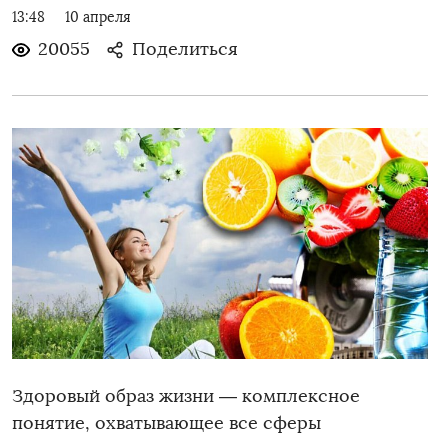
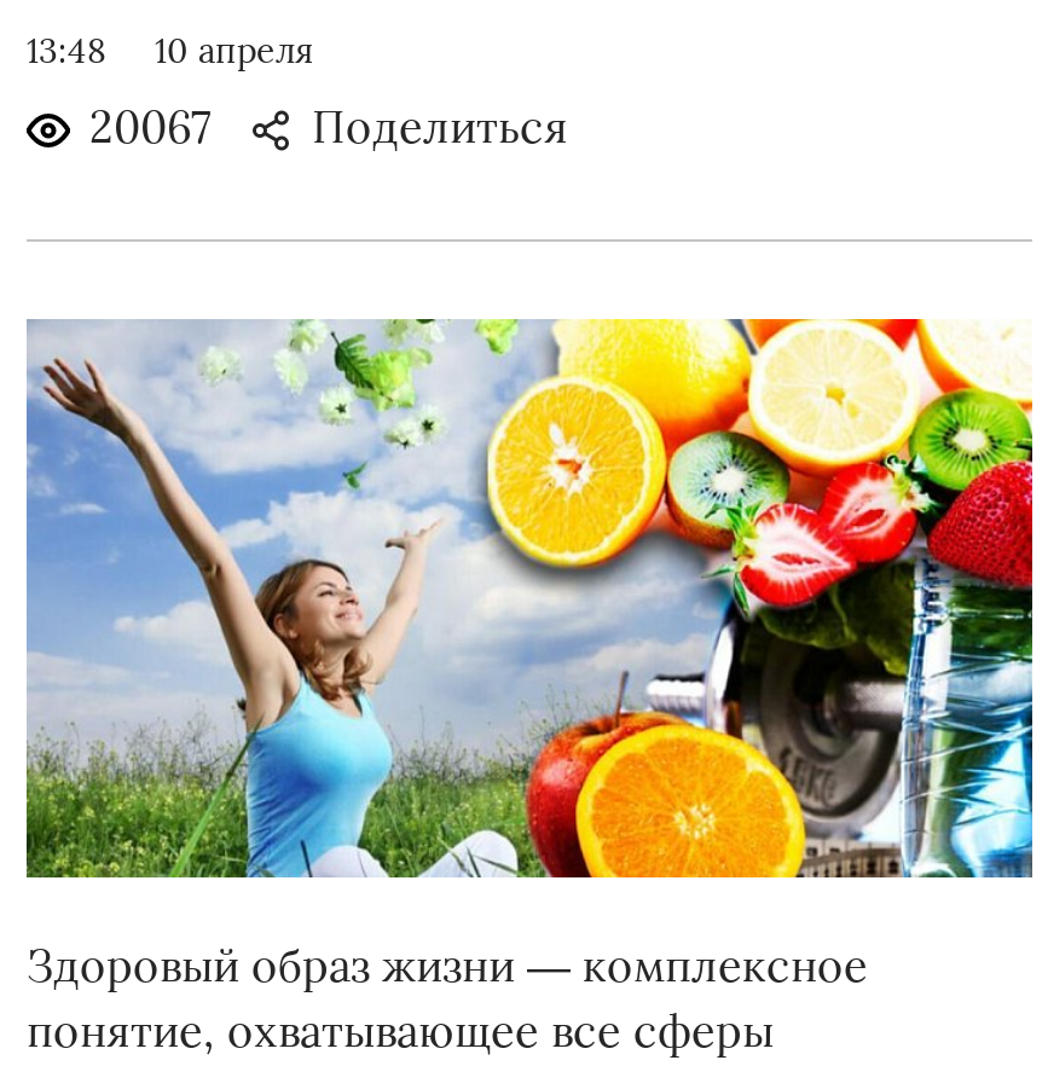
- 20055 Поделиться
+ 20067 Поделиться
